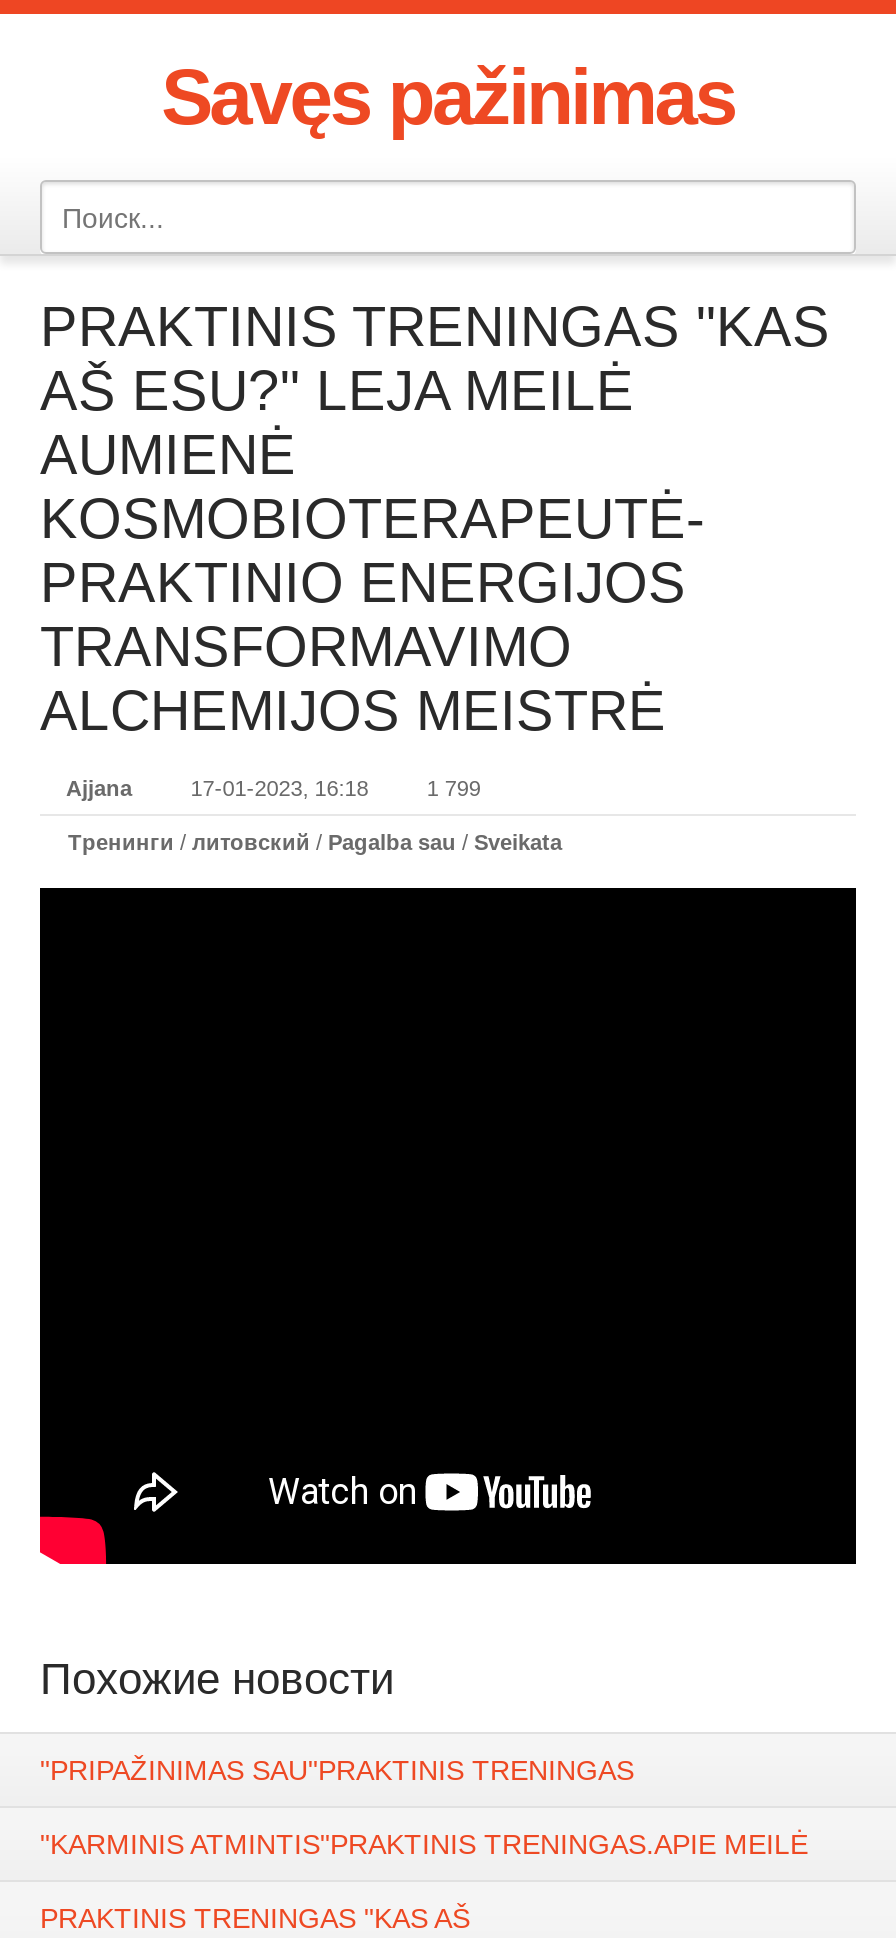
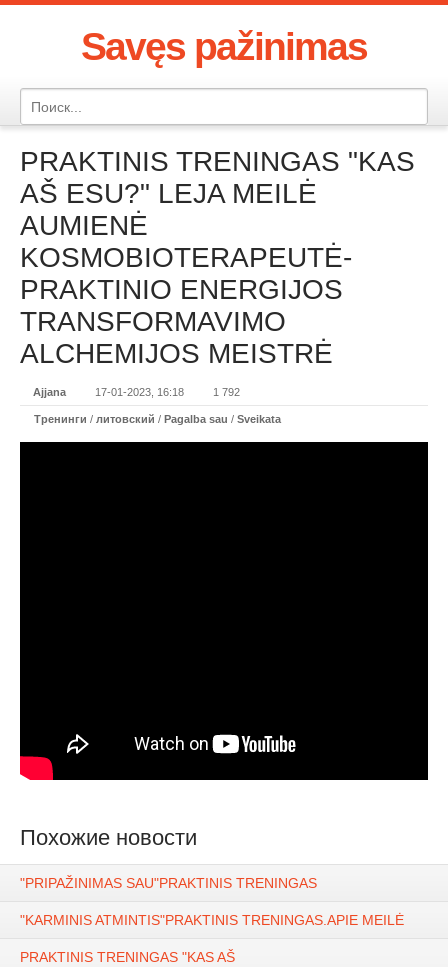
- 1 799
+ 1 792
